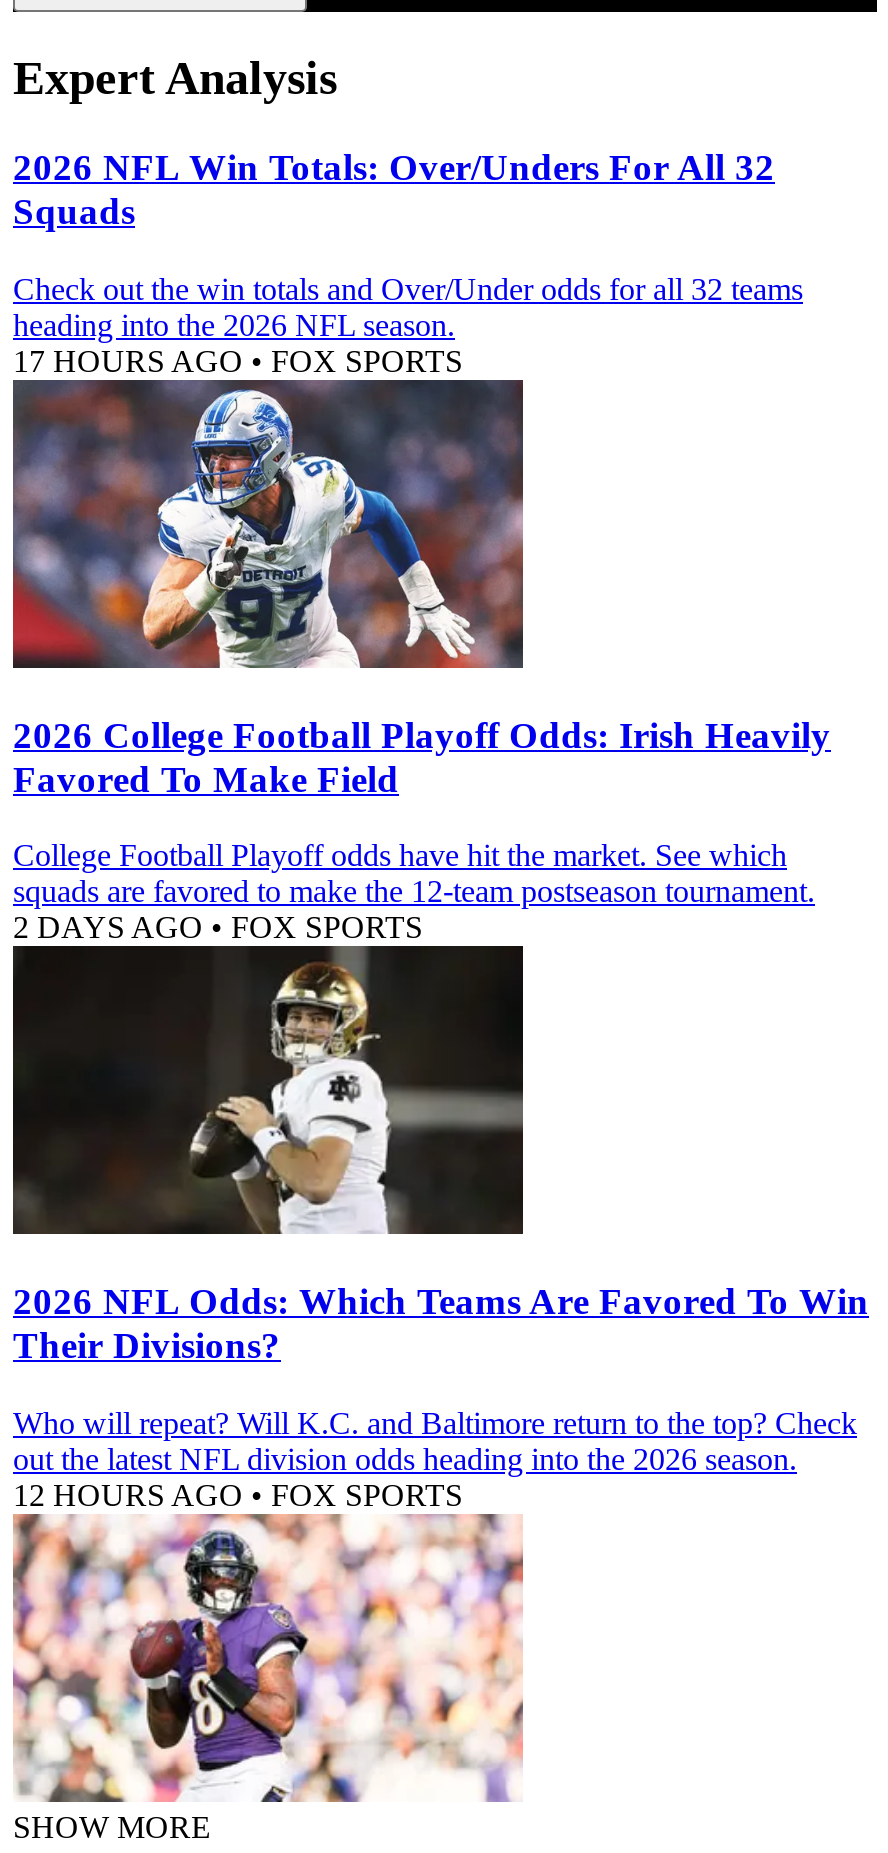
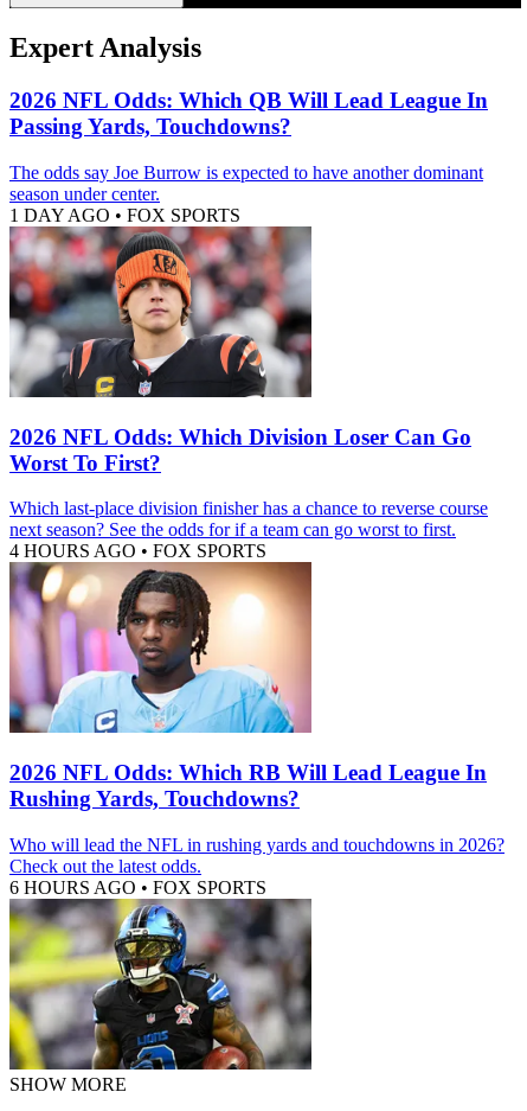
- 2026 NFL Win Totals: Over/Unders For All 32
- Squads
+ 2026 NFL Odds: Which QB Will Lead League In
+ Passing Yards, Touchdowns?

- Check out the win totals and Over/Under odds for all 32 teams
- heading into the 2026 NFL season.
- 17 HOURS AGO • FOX SPORTS
+ The odds say Joe Burrow is expected to have another dominant
+ season under center.
+ 1 DAY AGO • FOX SPORTS

- [image]
- 2026 College Football Playoff Odds: Irish Heavily
- Favored To Make Field
+ [image]
+ 2026 NFL Odds: Which Division Loser Can Go
+ Worst To First?

- [image]
- College Football Playoff odds have hit the market. See which
- squads are favored to make the 12-team postseason tournament.
- 2 DAYS AGO • FOX SPORTS
+ [image]
+ Which last-place division finisher has a chance to reverse course
+ next season? See the odds for if a team can go worst to first.
+ 4 HOURS AGO • FOX SPORTS

- 2026 NFL Odds: Which Teams Are Favored To Win
- Their Divisions?
+ 2026 NFL Odds: Which RB Will Lead League In
+ Rushing Yards, Touchdowns?

- Who will repeat? Will K.C. and Baltimore return to the top? Check
- out the latest NFL division odds heading into the 2026 season.
- 12 HOURS AGO • FOX SPORTS
+ Who will lead the NFL in rushing yards and touchdowns in 2026?
+ Check out the latest odds.
+ 6 HOURS AGO • FOX SPORTS

- [image]
+ [image]
